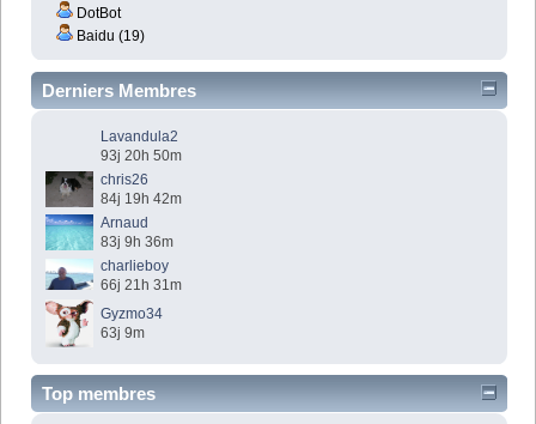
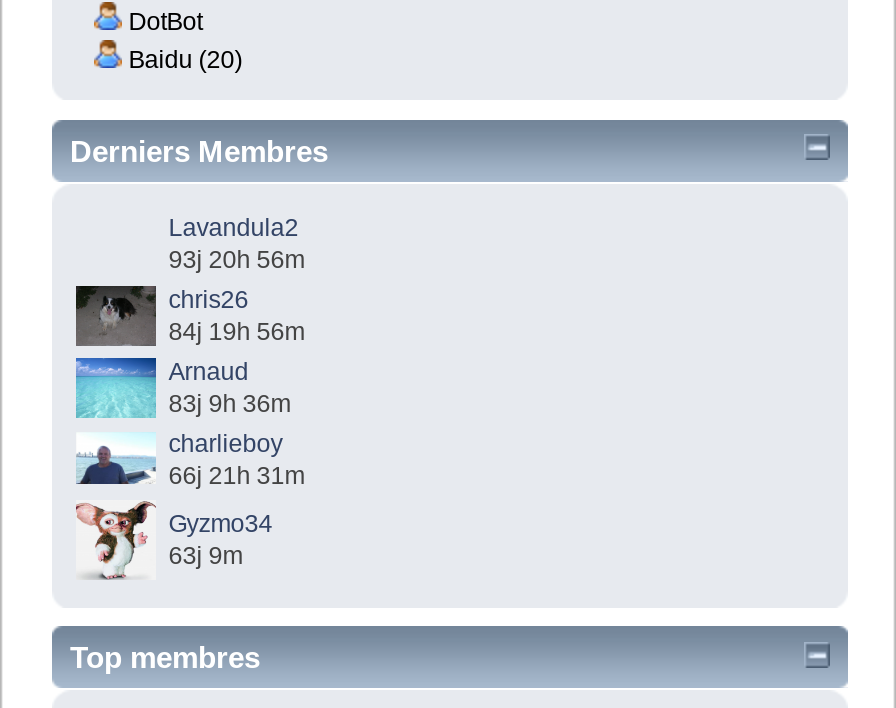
- Baidu (19)
+ Baidu (20)

- 93j 20h 50m
+ 93j 20h 56m

- 84j 19h 42m
+ 84j 19h 56m
